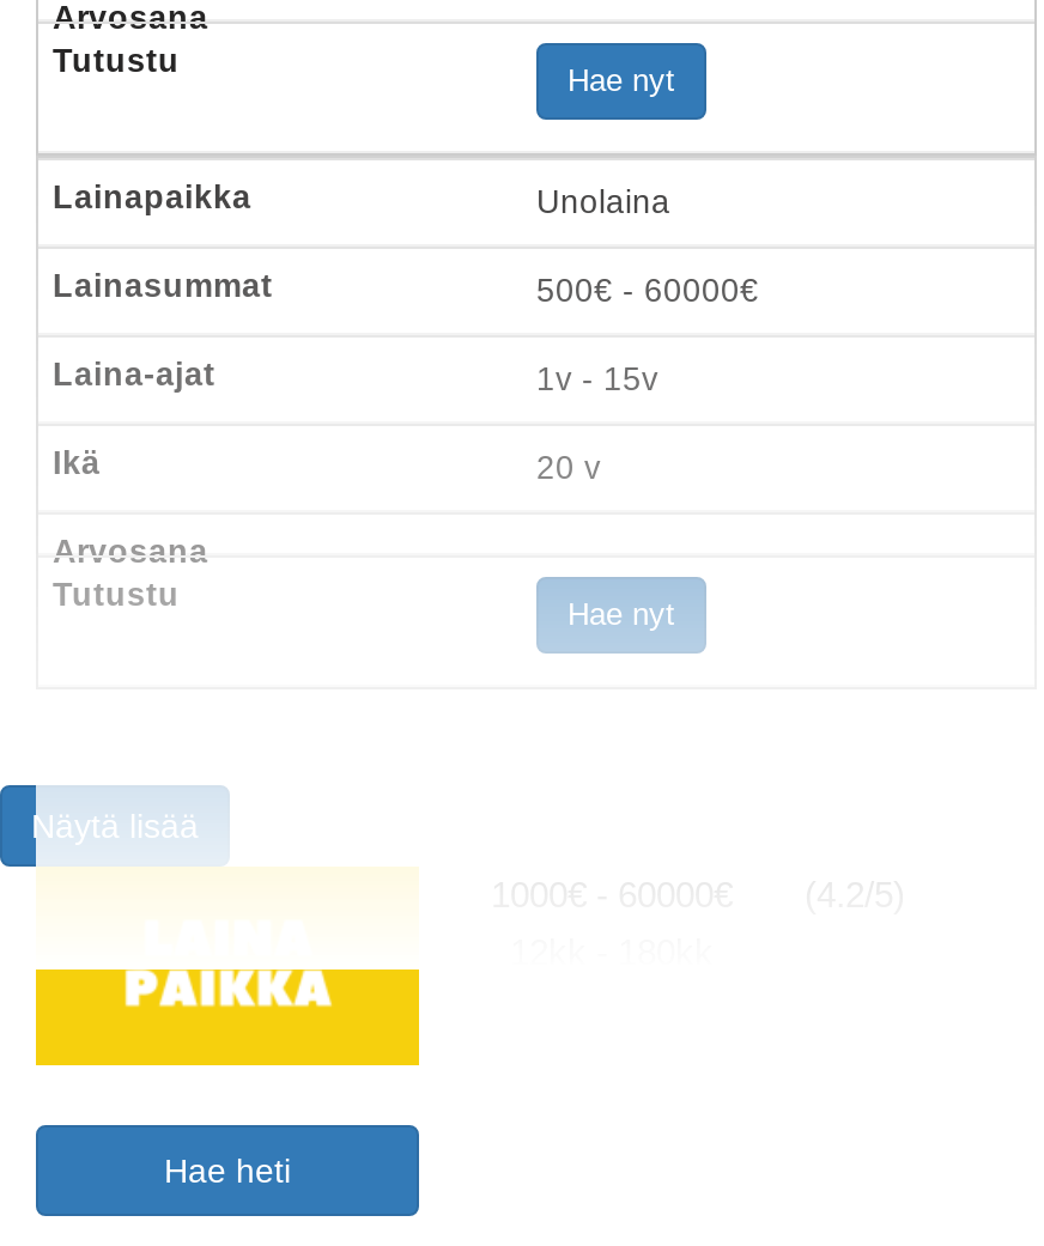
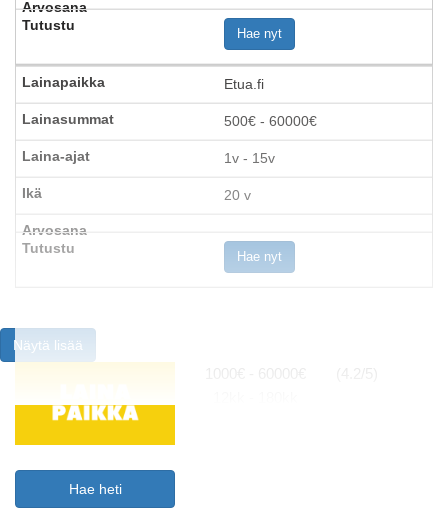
- Unolaina
+ Etua.fi
